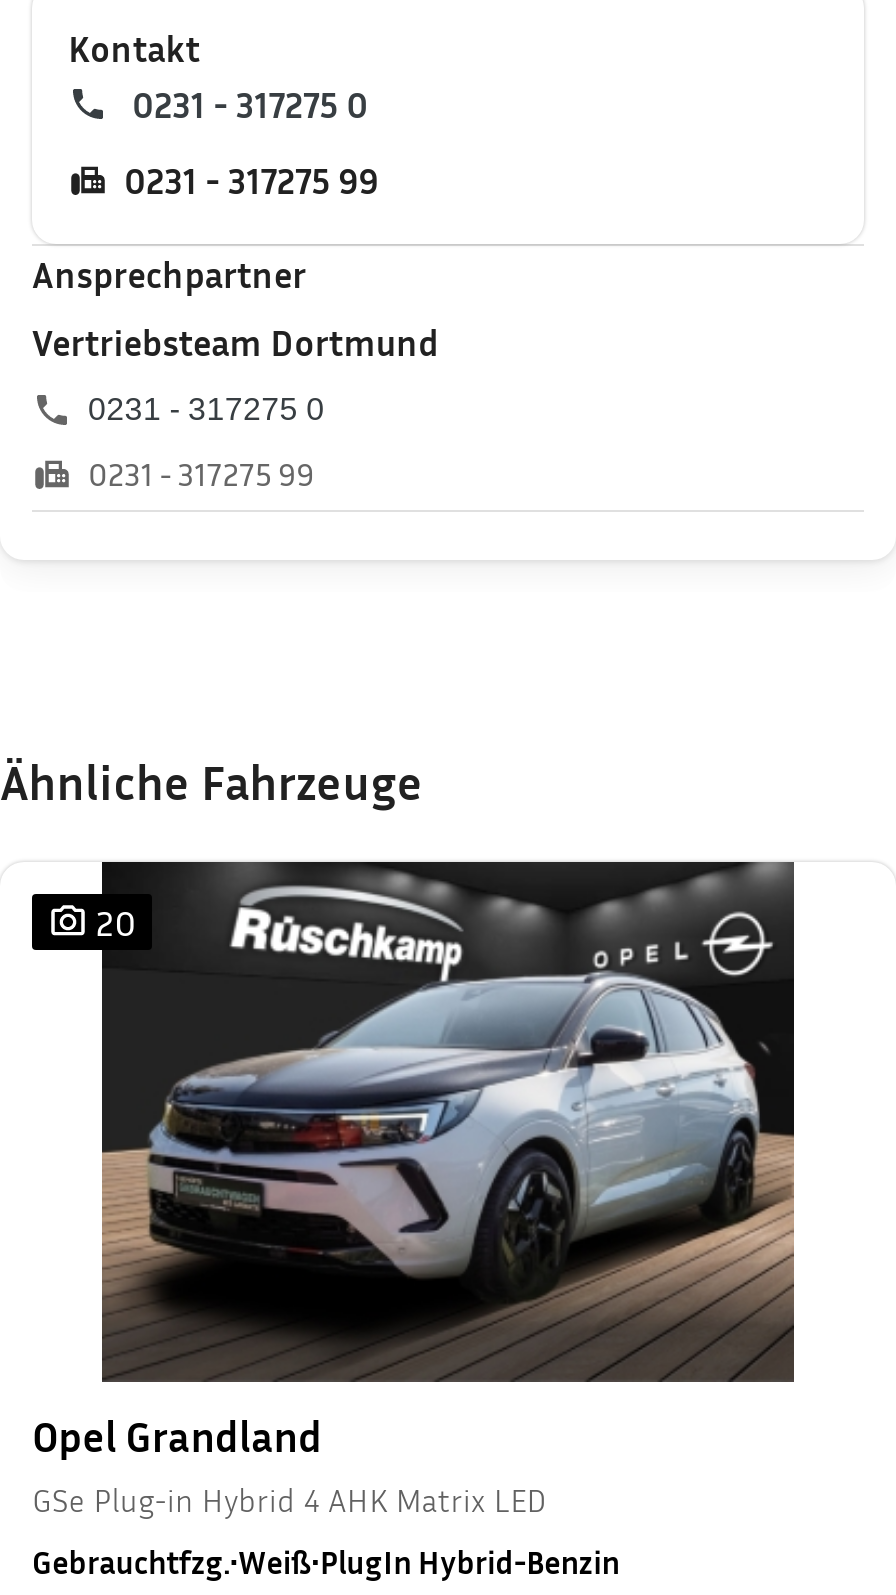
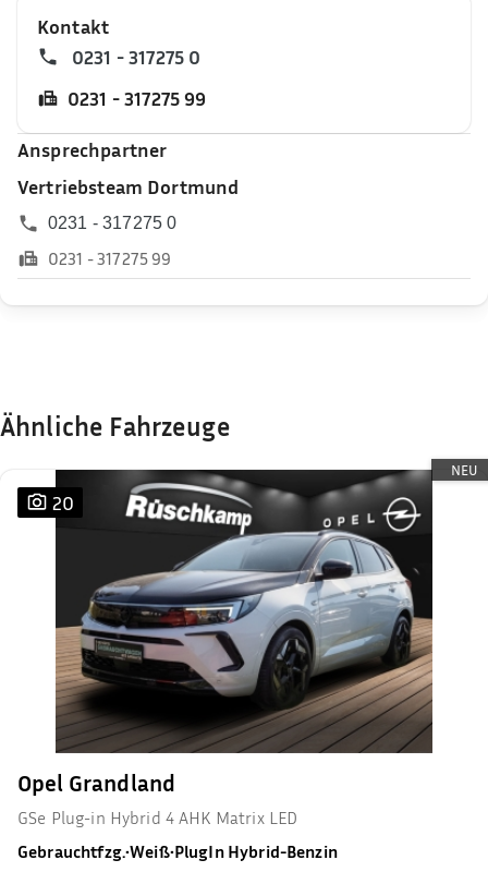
+ NEU
